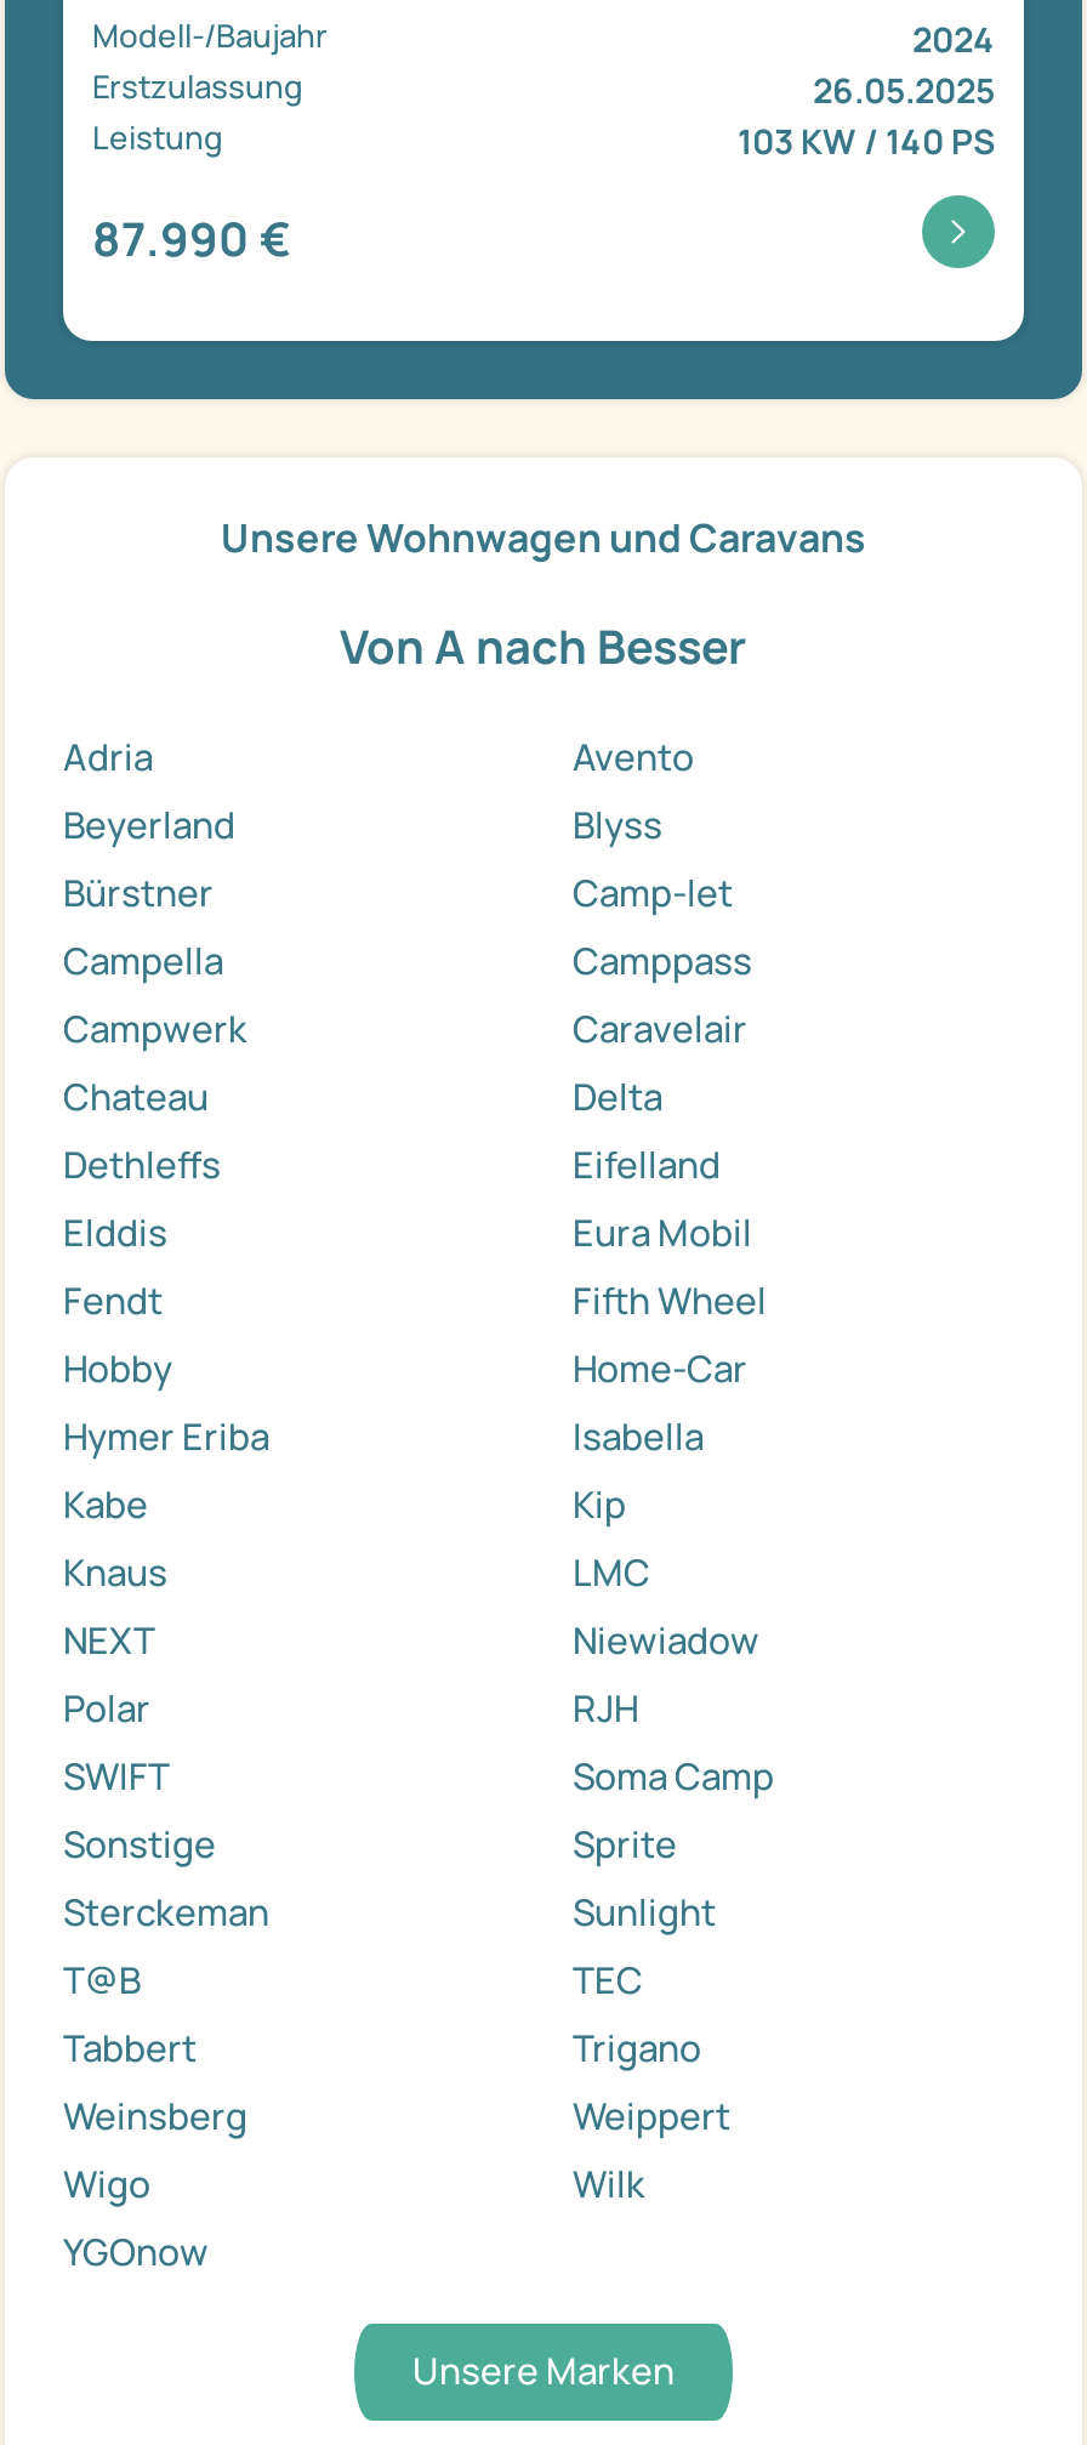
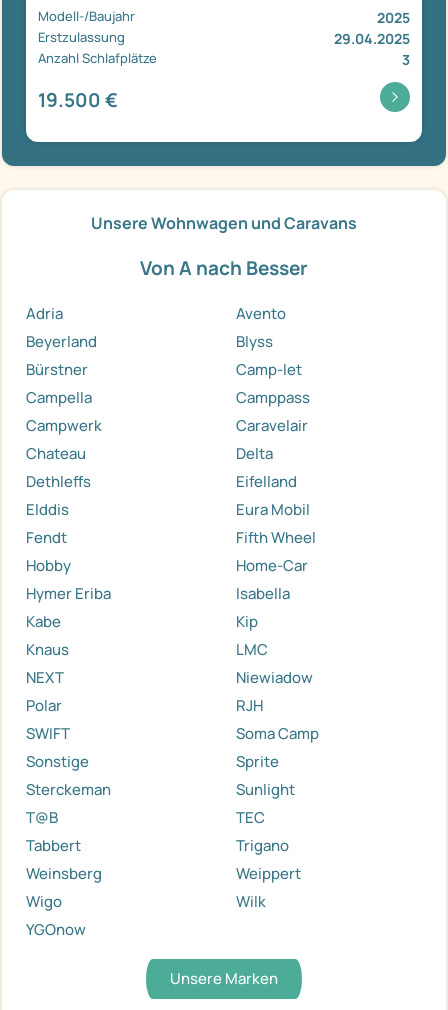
- 2024
+ 2025

- 26.05.2025
- Leistung
- 103 KW / 140 PS
+ 29.04.2025
+ Anzahl Schlafplätze
+ 3

- 87.990 €
+ 19.500 €
